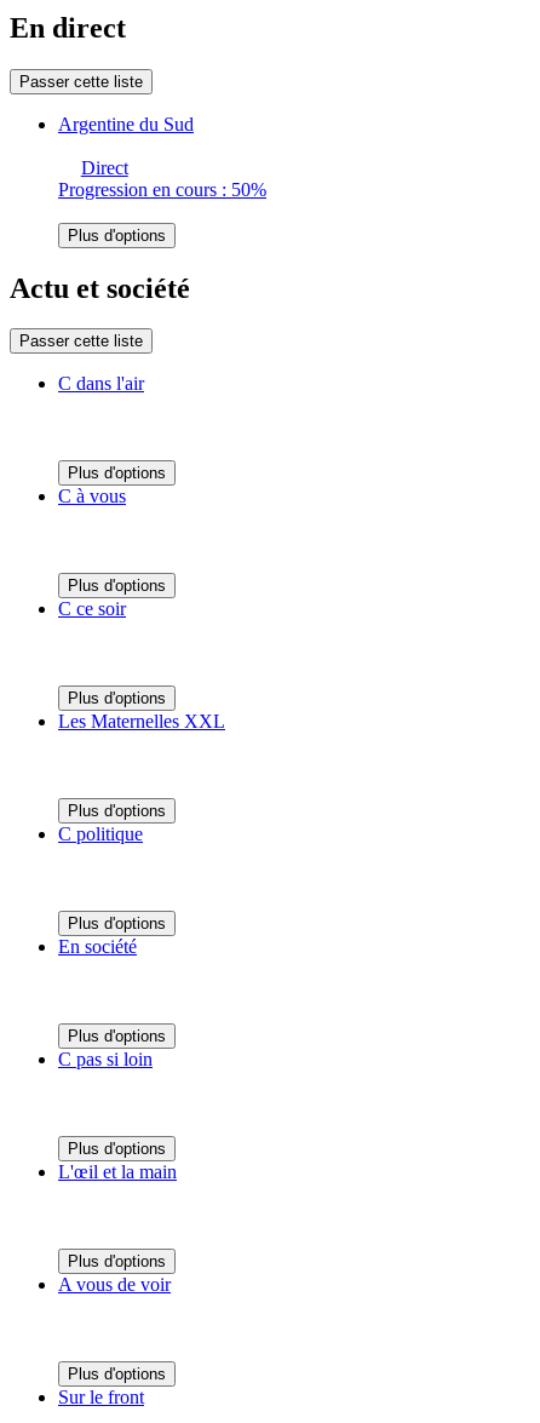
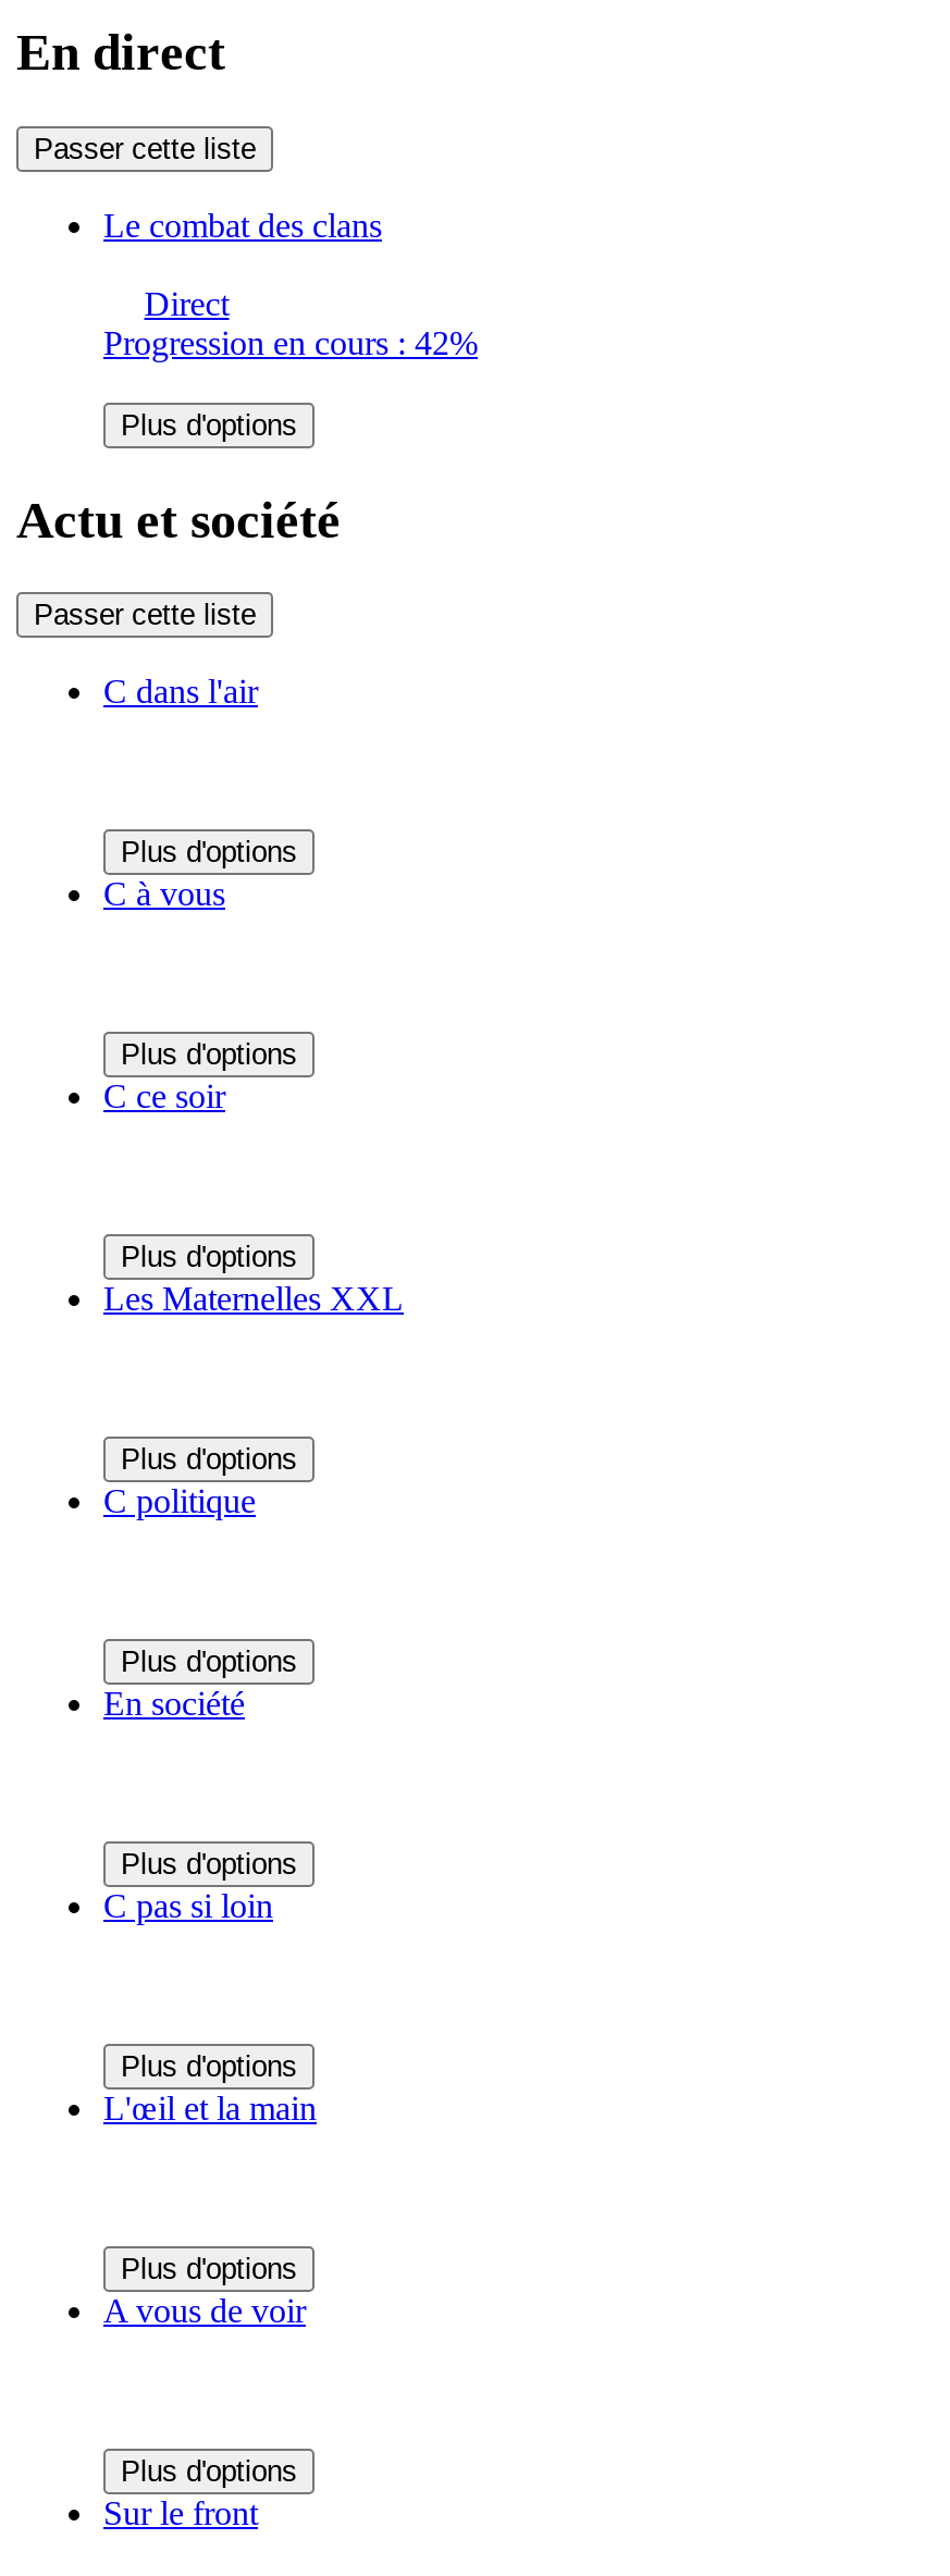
- Argentine du Sud
+ Le combat des clans

- Progression en cours : 50%
+ Progression en cours : 42%
